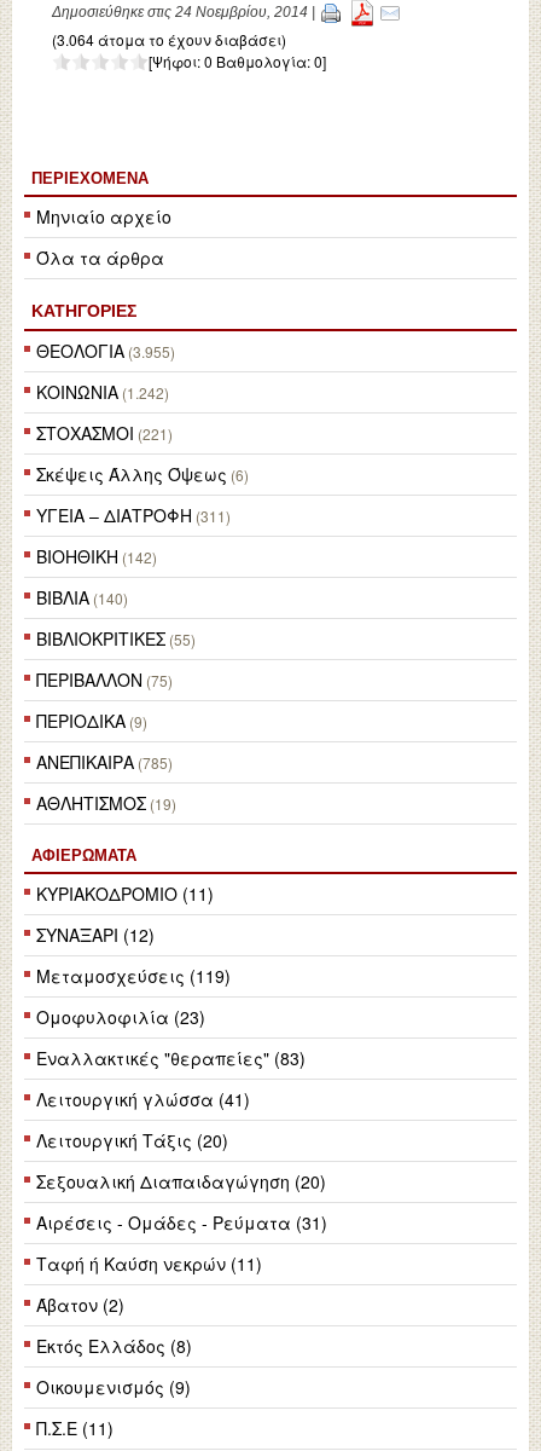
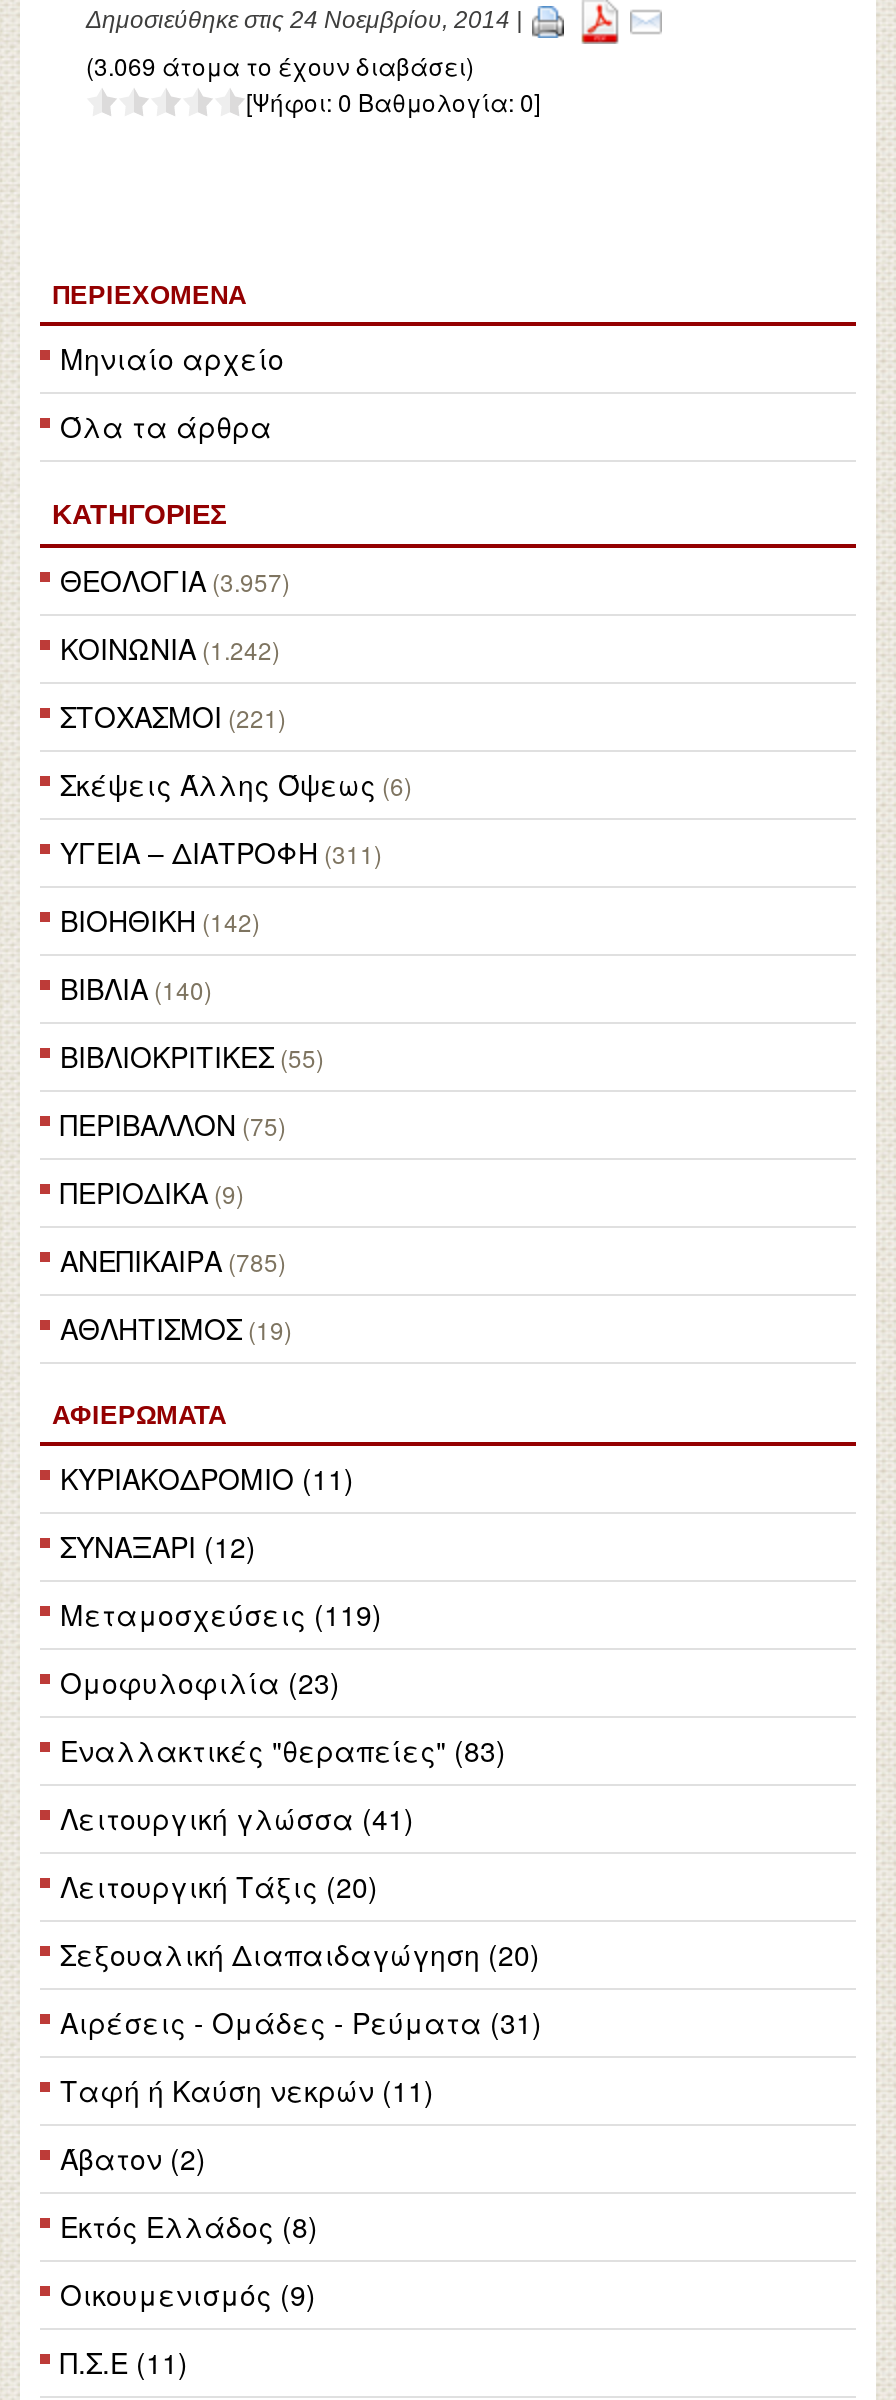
- (3.064 άτομα το έχουν διαβάσει)
+ (3.069 άτομα το έχουν διαβάσει)

- ΘΕΟΛΟΓΙΑ (3.955)
+ ΘΕΟΛΟΓΙΑ (3.957)
